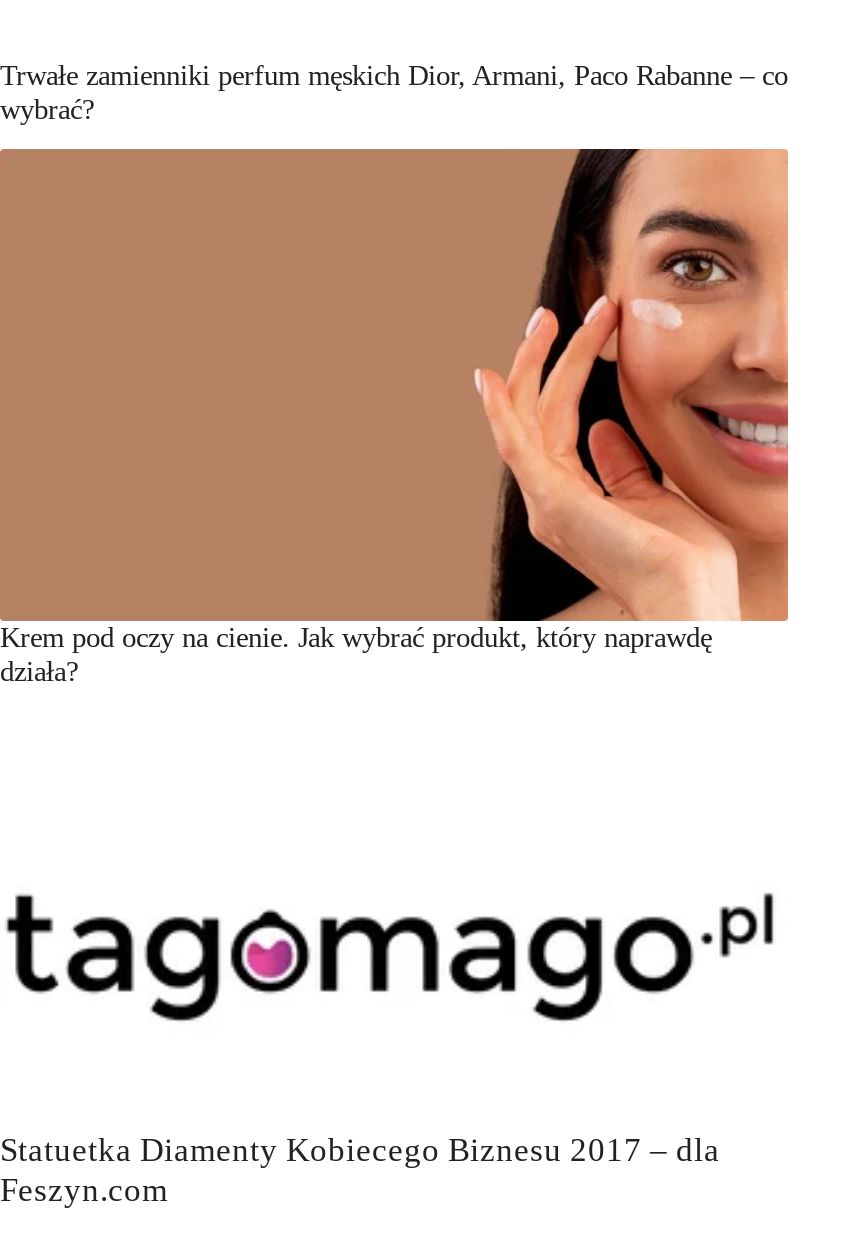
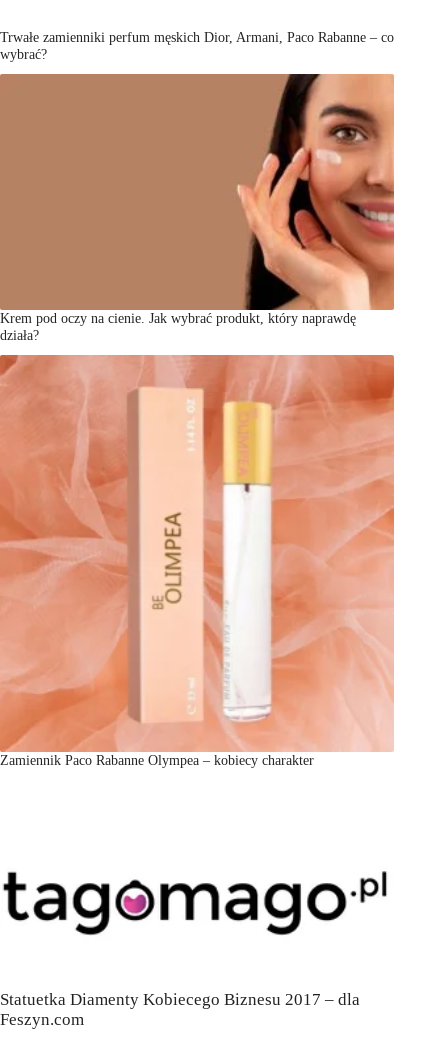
+ [image]
+ Zamiennik Paco Rabanne Olympea – kobiecy charakter
